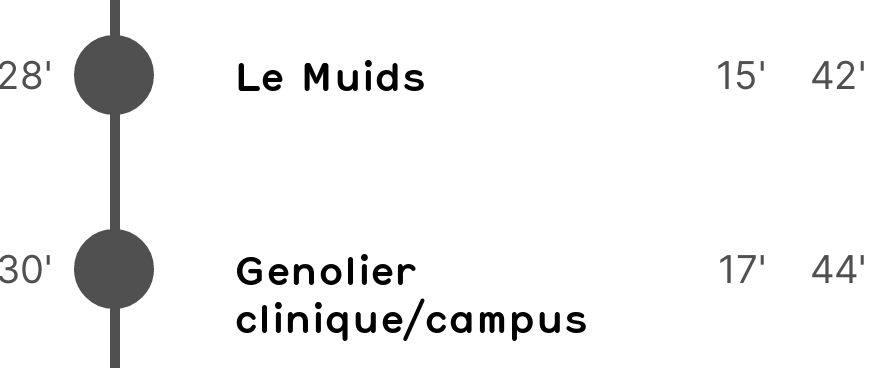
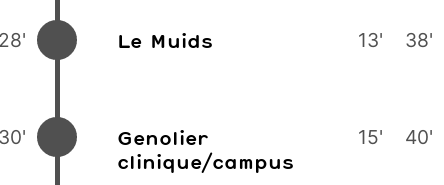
- 15'
+ 13'

- 42'
+ 38'

- 17'
+ 15'

- 44'
+ 40'
